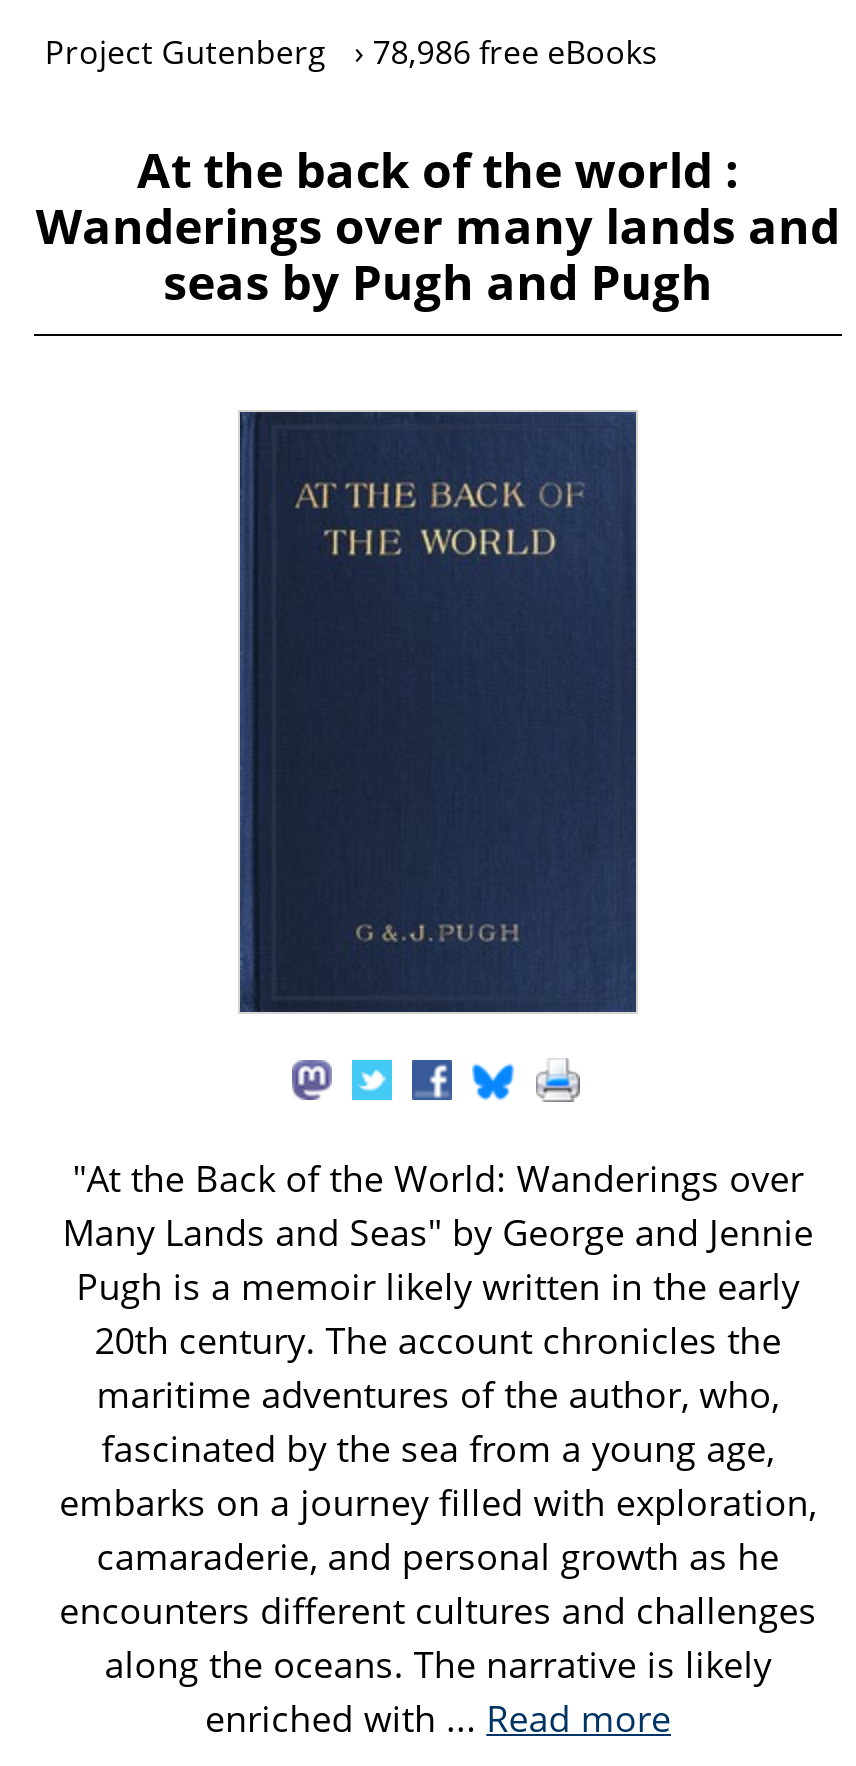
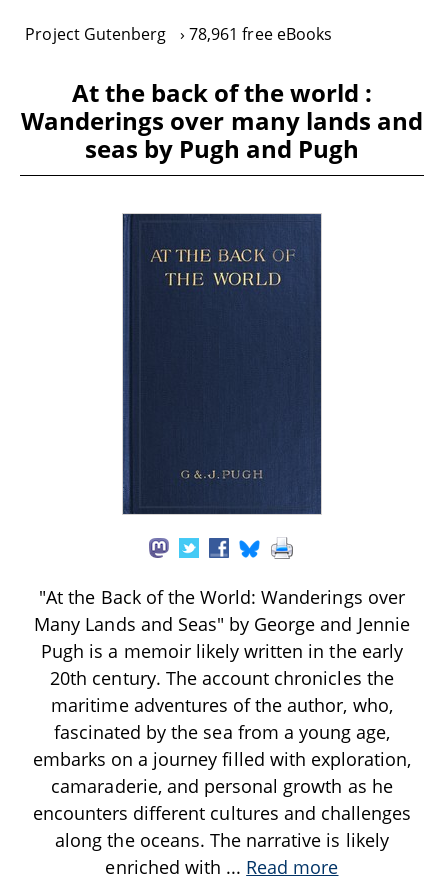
- Project Gutenberg 78,986 free eBooks
+ Project Gutenberg 78,961 free eBooks
